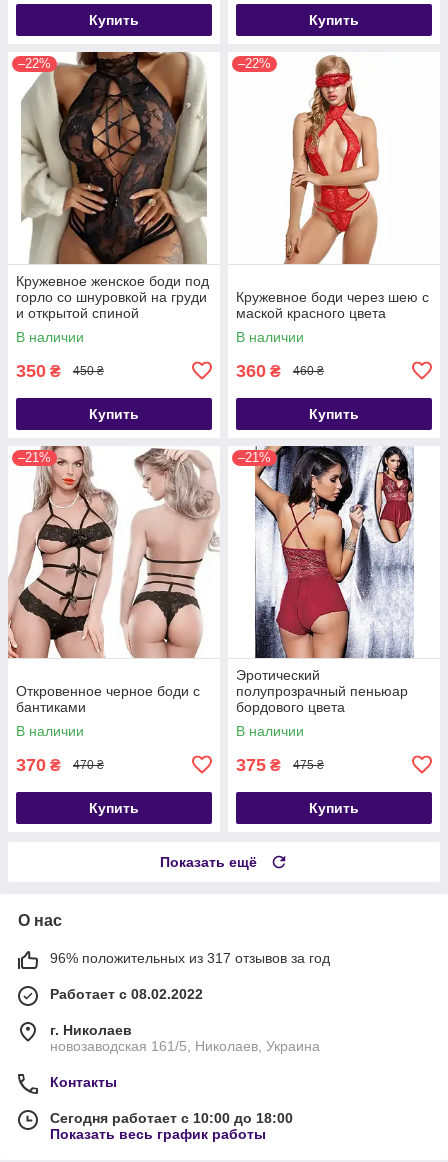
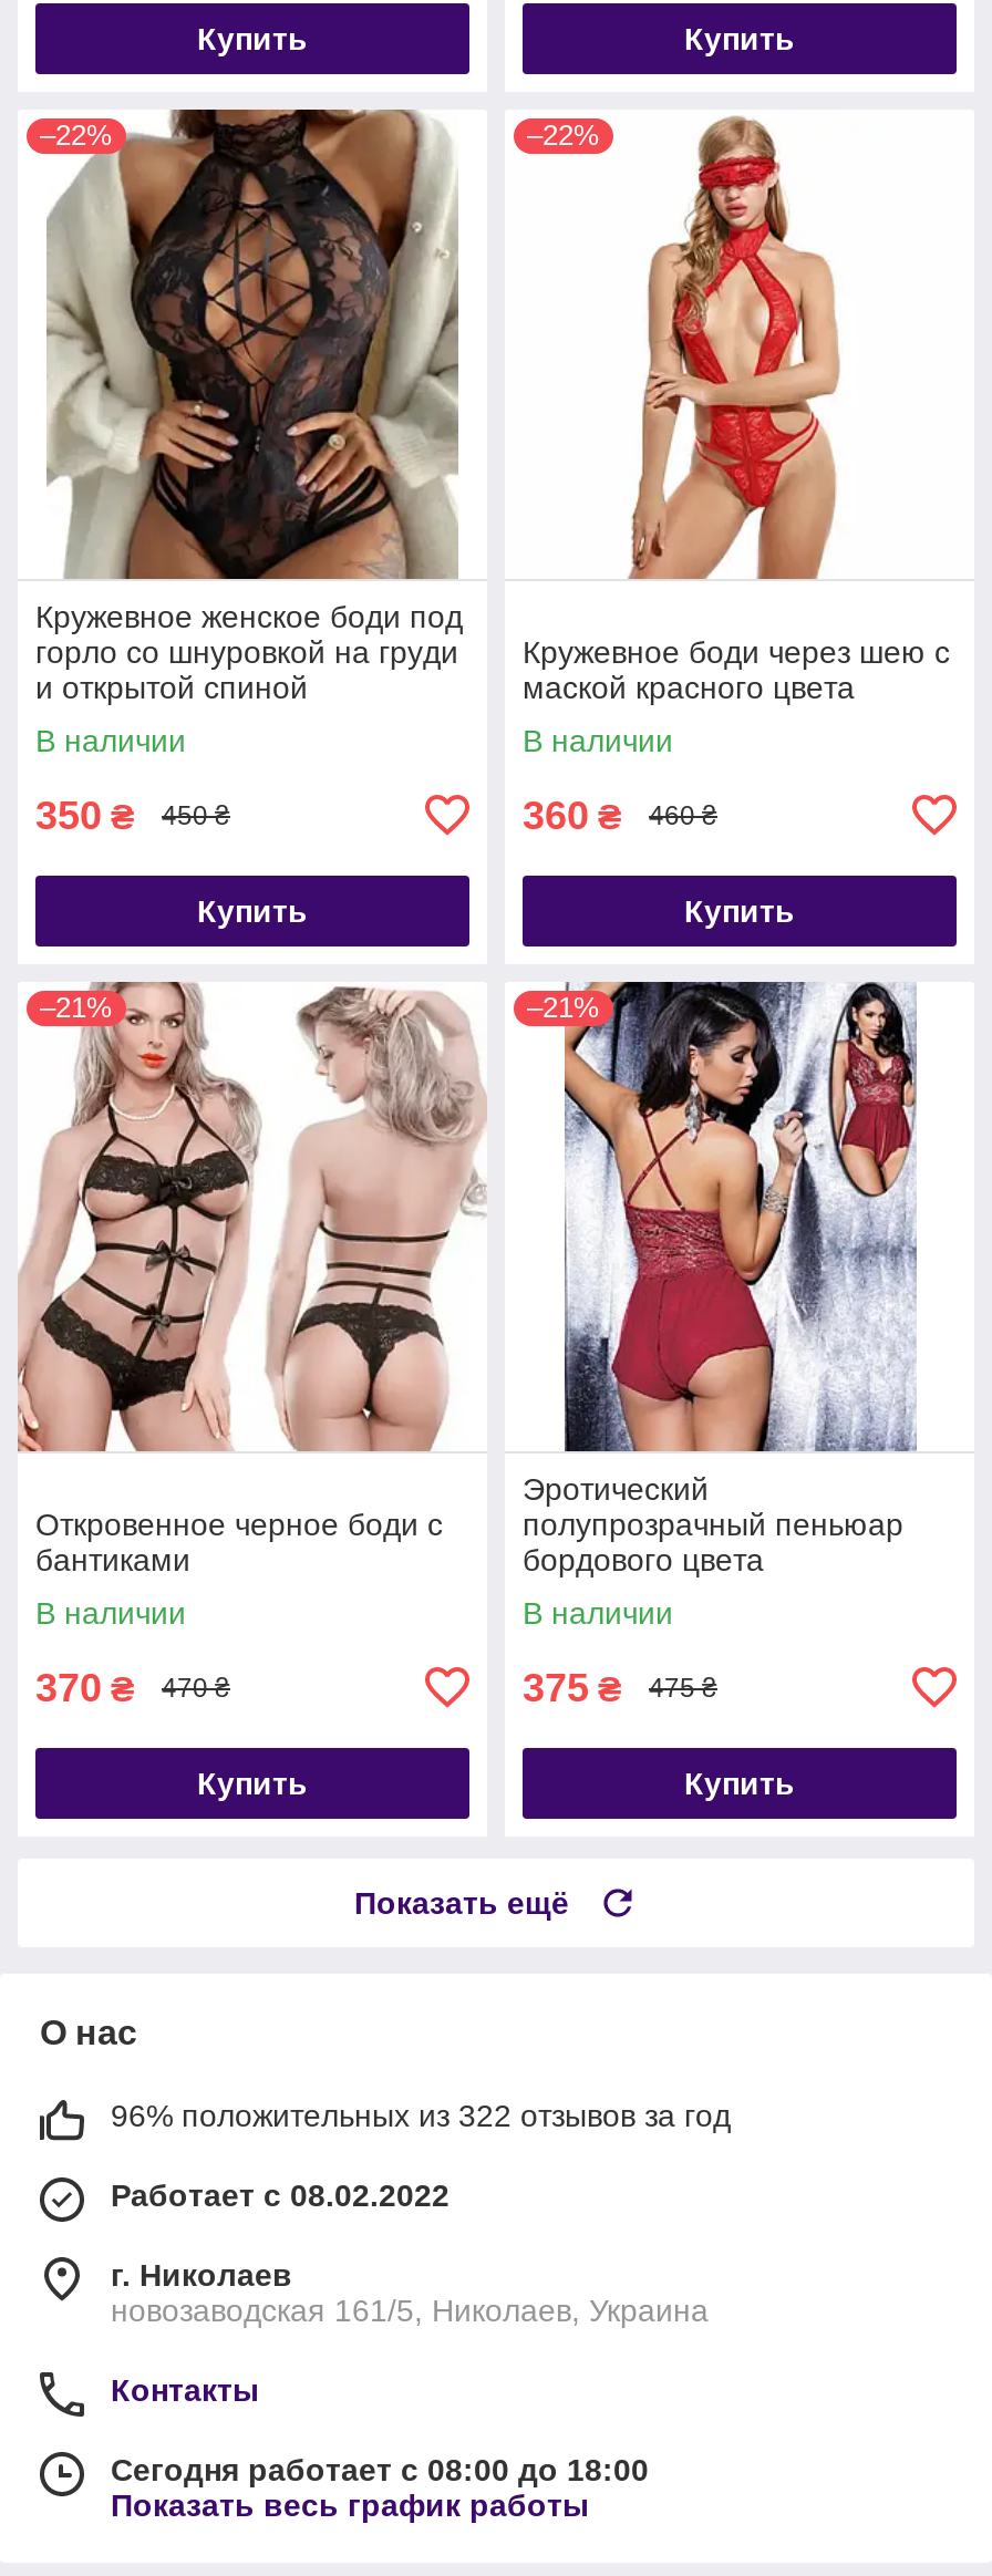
- 96% положительных из 317 отзывов за год
+ 96% положительных из 322 отзывов за год

- Сегодня работает с 10:00 до 18:00
+ Сегодня работает с 08:00 до 18:00
